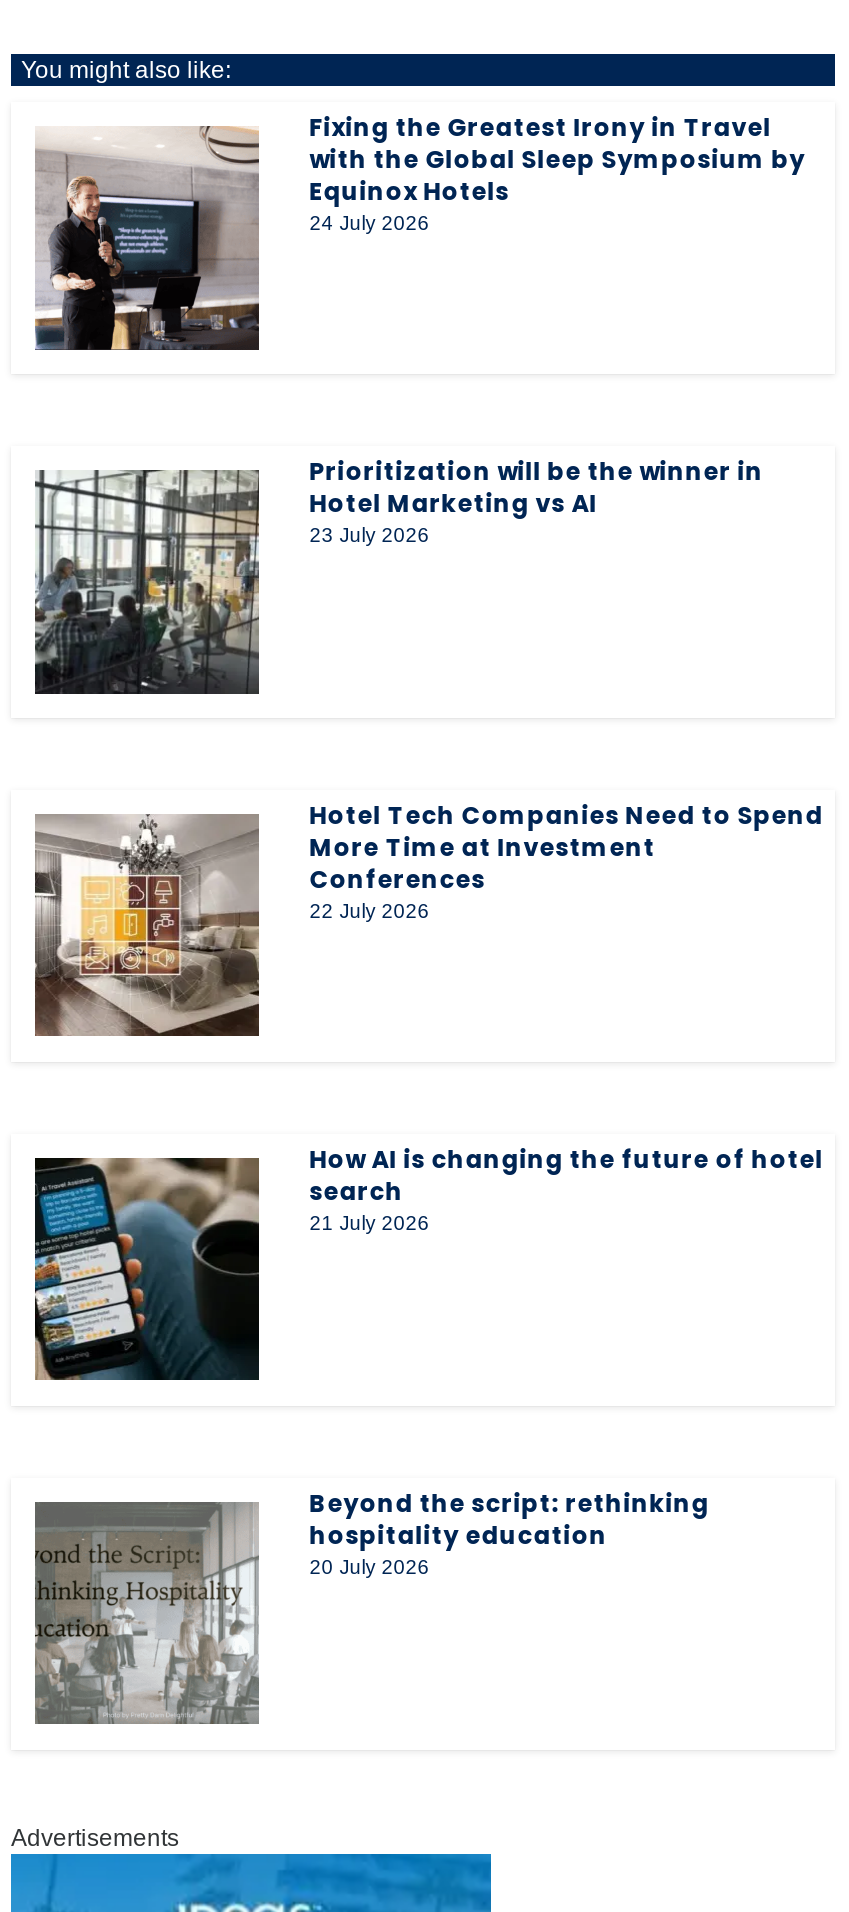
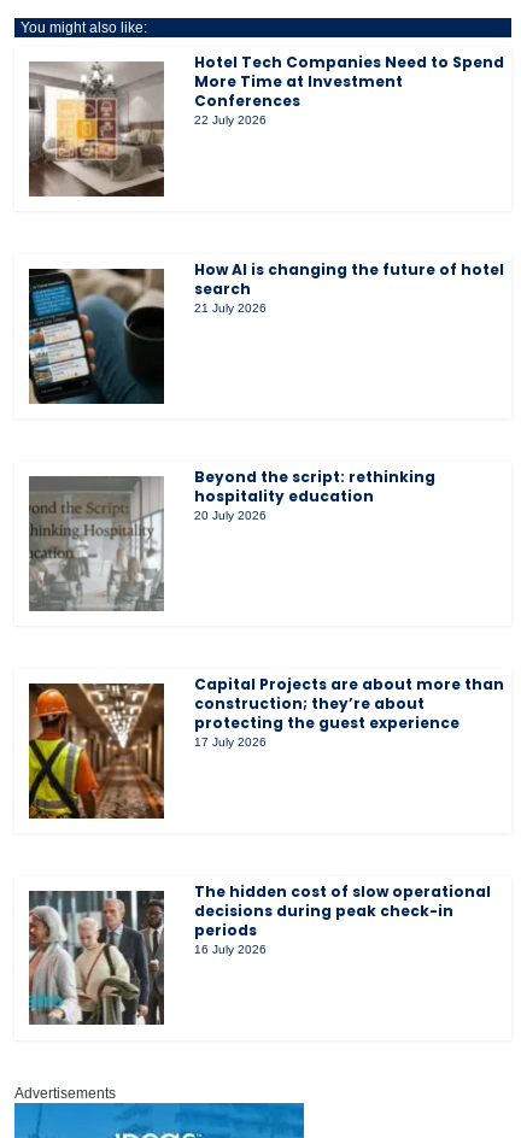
- [image]
- Fixing the Greatest Irony in Travel
- with the Global Sleep Symposium by
- Equinox Hotels
- 24 July 2026

- [image]
- Prioritization will be the winner in
- Hotel Marketing vs AI
- 23 July 2026

moved up: [image] | Hotel Tech Companies Need to Spend | More Time at Investment | ... | hospitality education | 20 July 2026

moved up: [image]

+ [image]
+ Capital Projects are about more than
+ construction; they’re about
+ protecting the guest experience
+ 17 July 2026

+ [image]
+ The hidden cost of slow operational
+ decisions during peak check-in
+ periods
+ 16 July 2026
